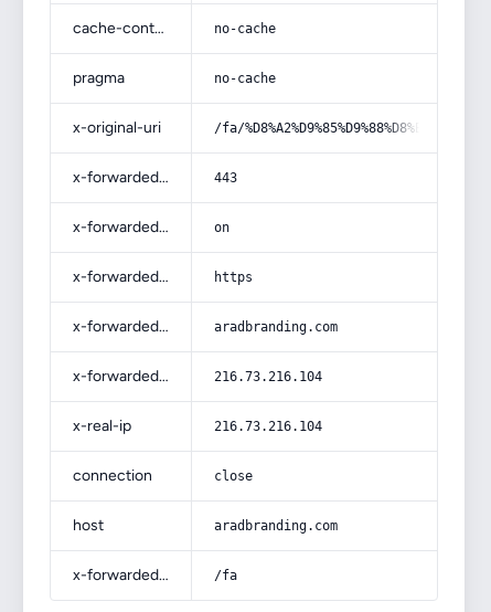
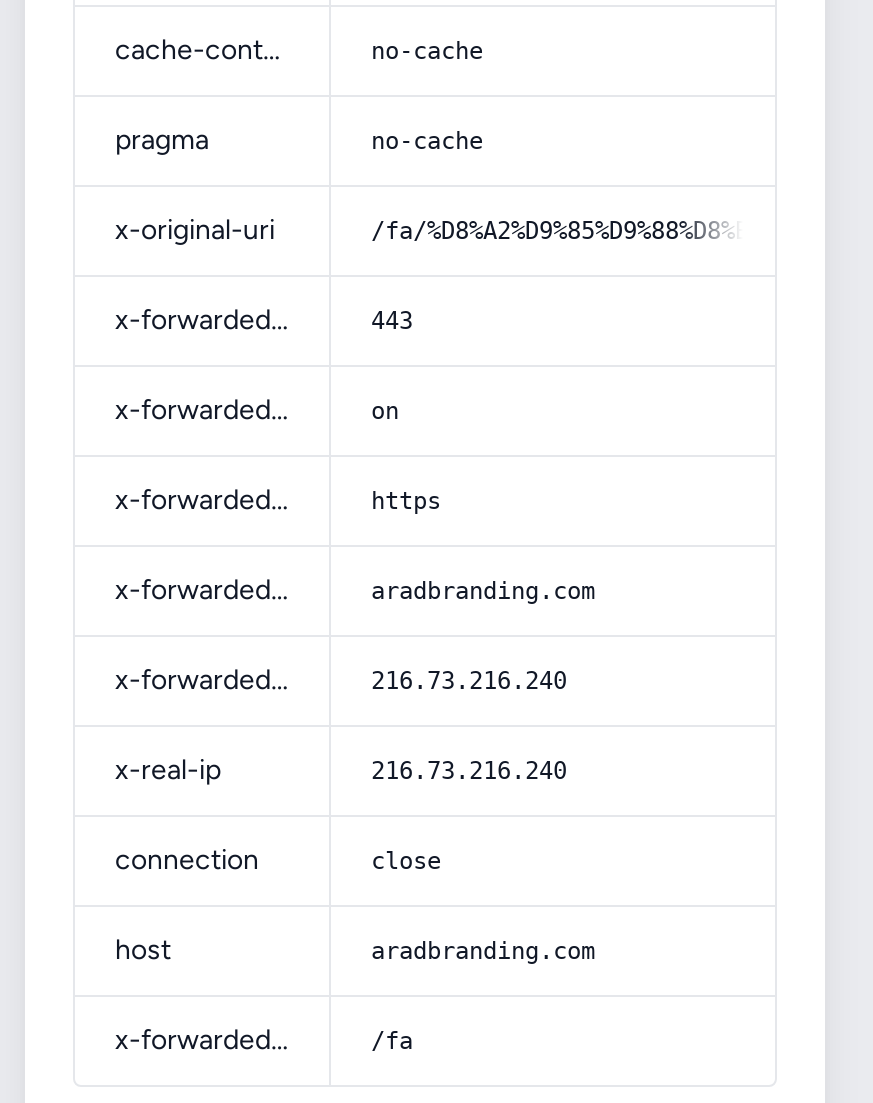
- 216.73.216.104
+ 216.73.216.240

- 216.73.216.104
+ 216.73.216.240
